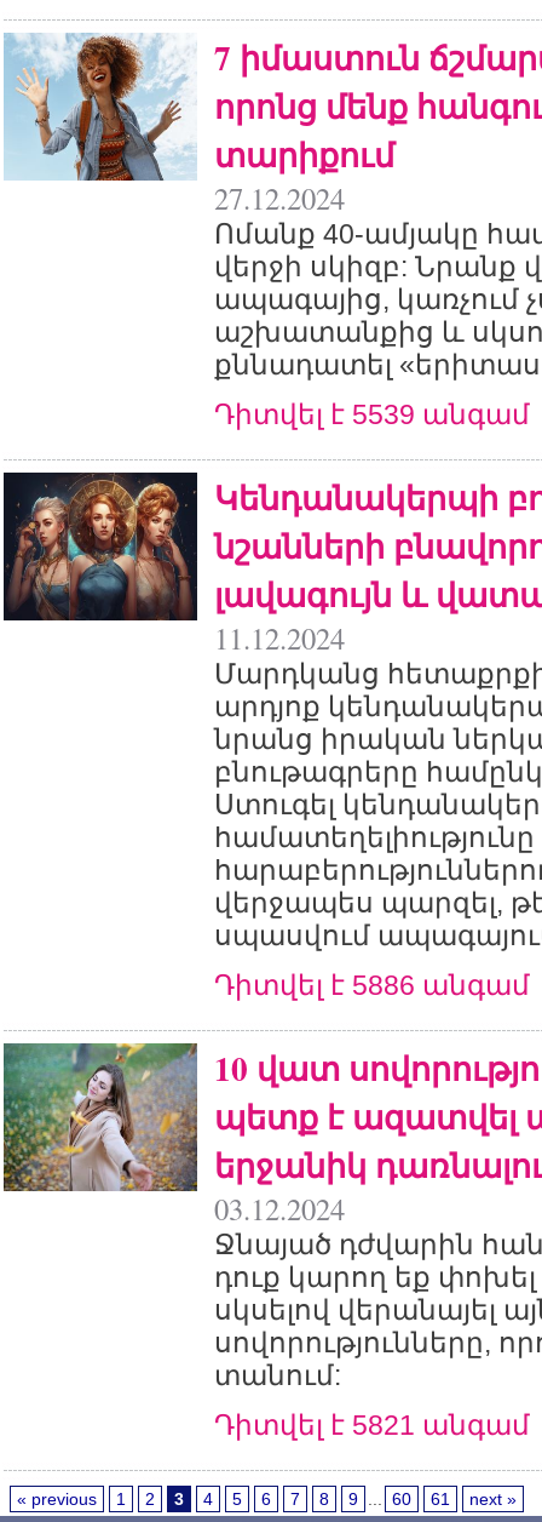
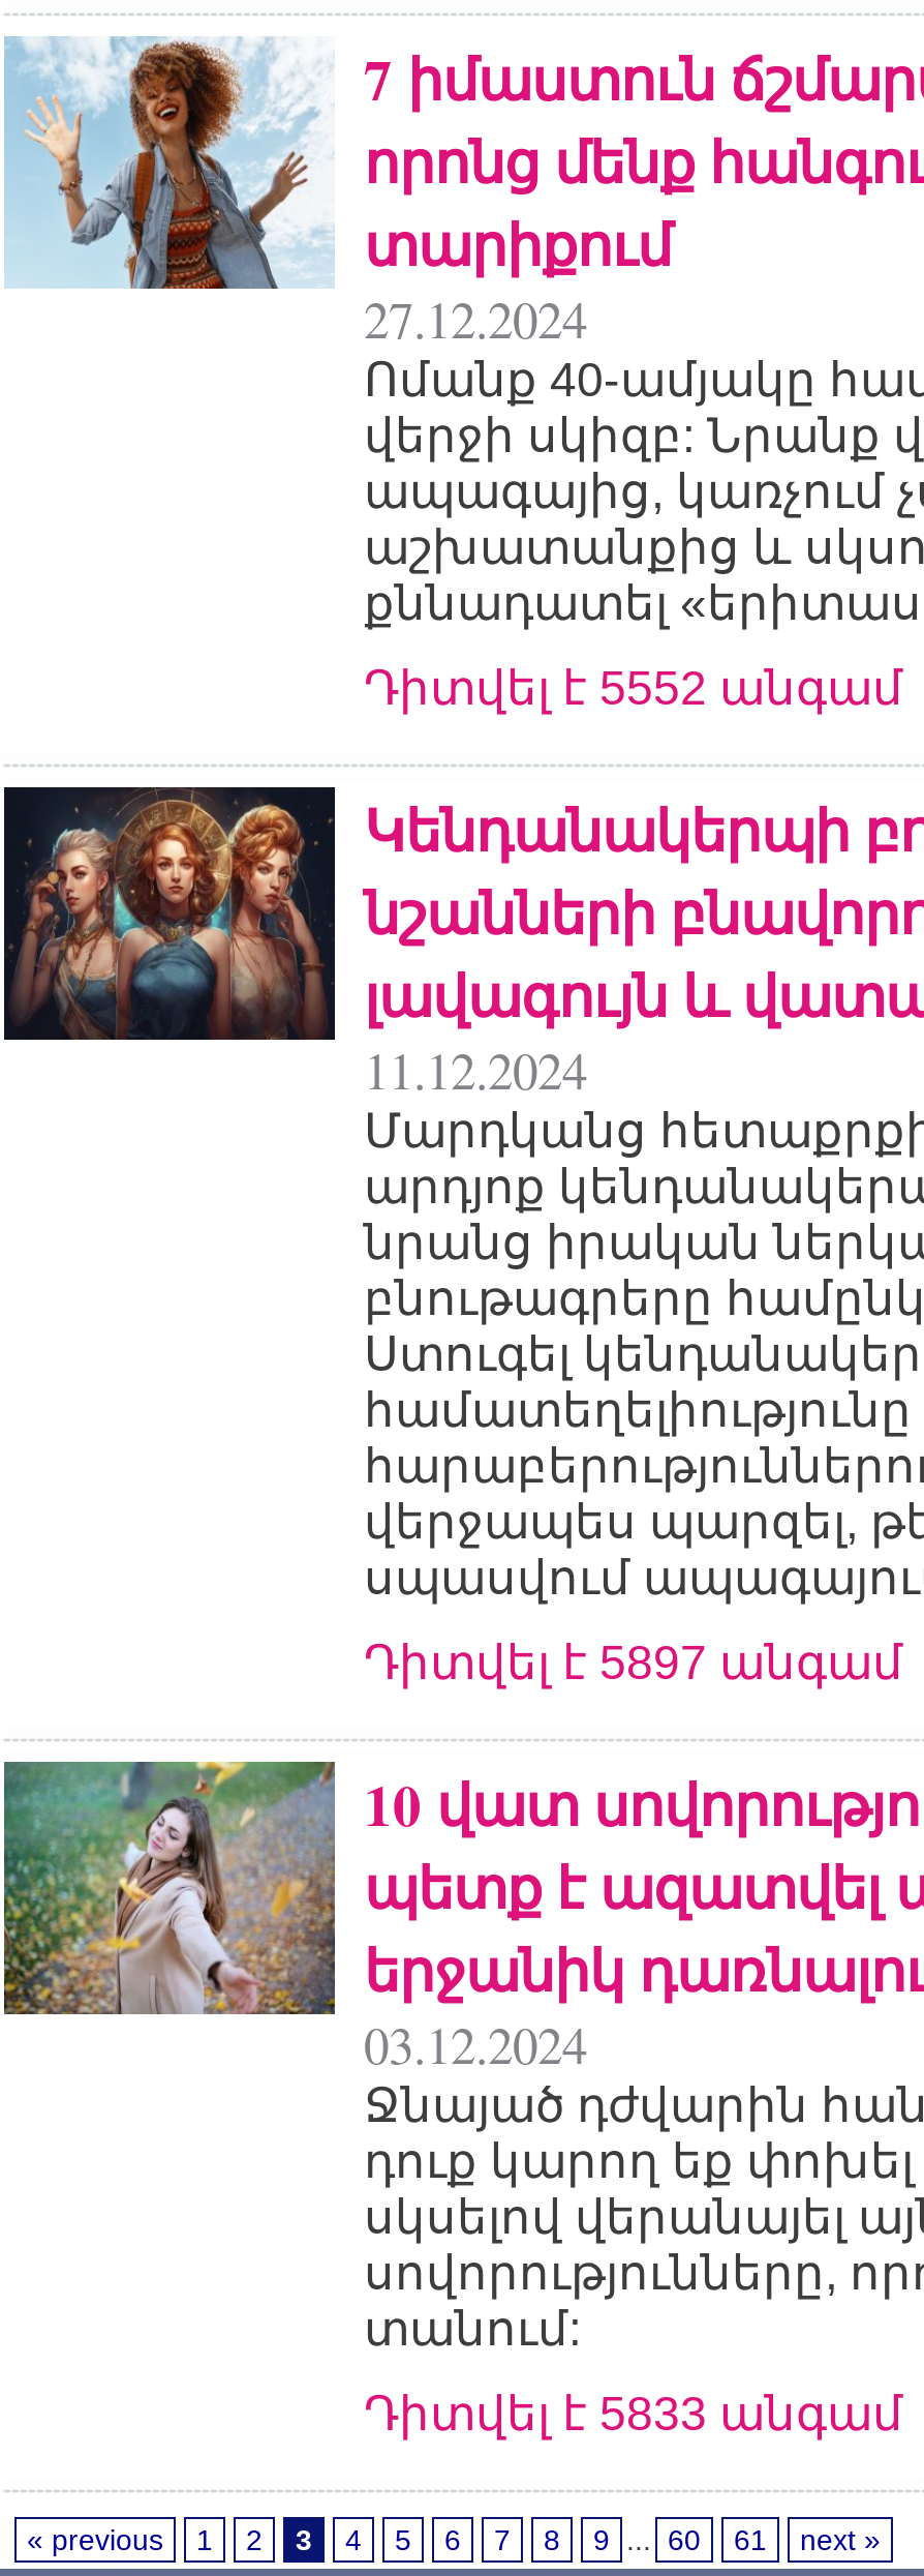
- Դիտվել է 5539 անգամ
+ Դիտվել է 5552 անգամ

- Դիտվել է 5886 անգամ
+ Դիտվել է 5897 անգամ

- Դիտվել է 5821 անգամ
+ Դիտվել է 5833 անգամ
